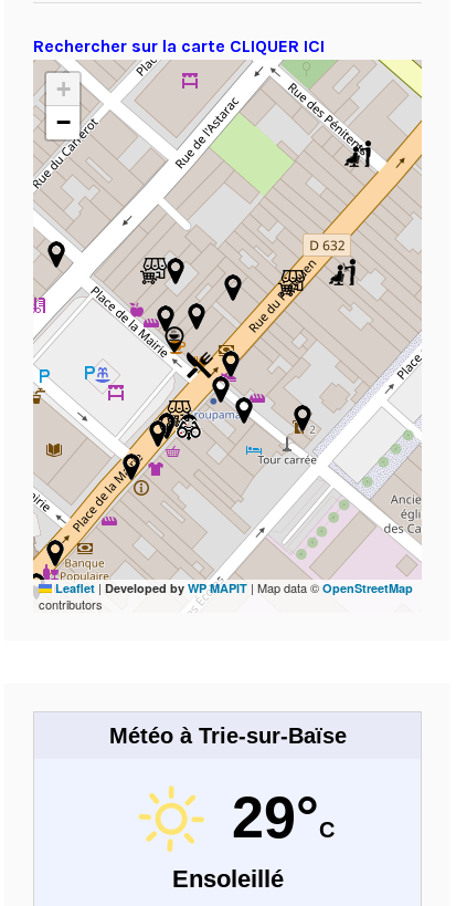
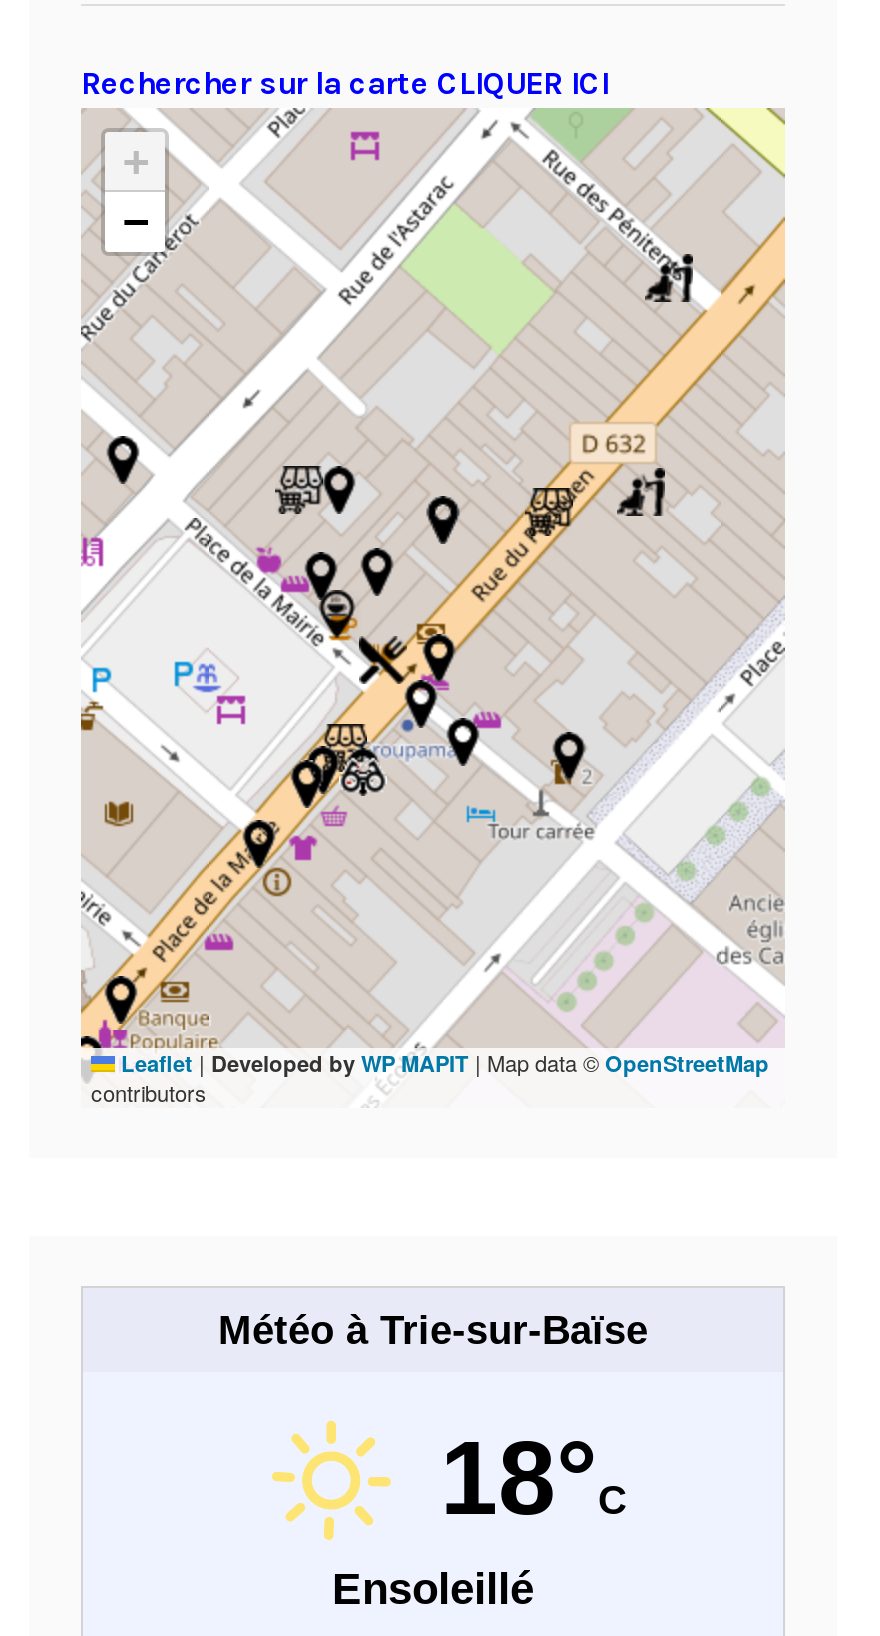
- 29°C
+ 18°C
